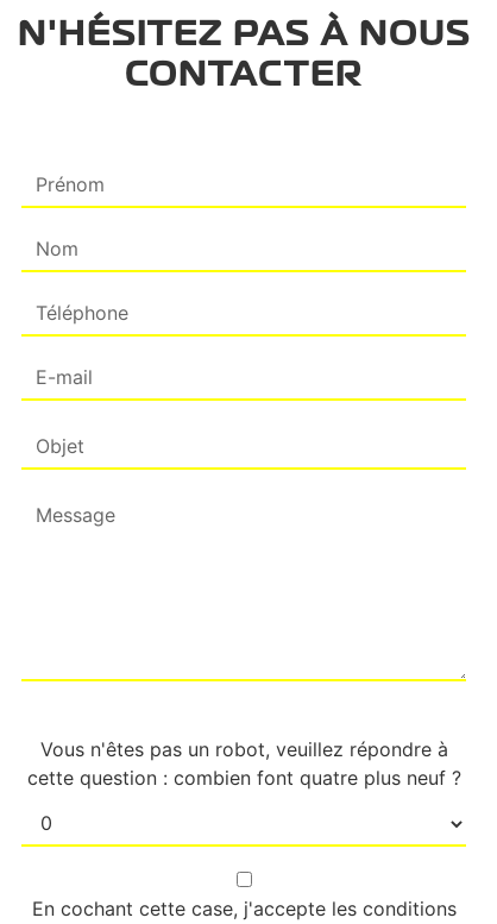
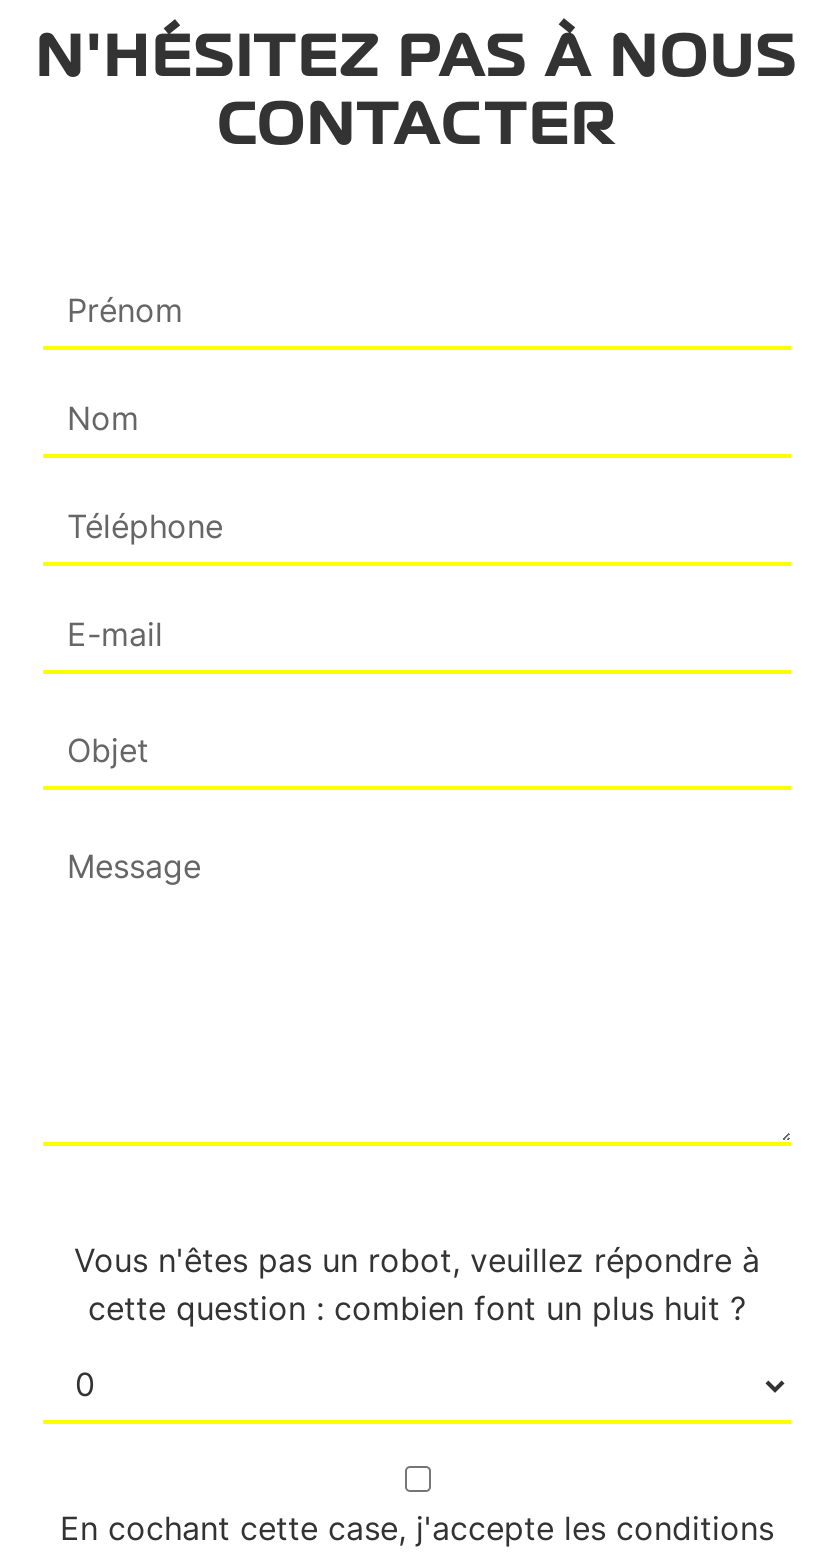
- cette question : combien font quatre plus neuf ?
+ cette question : combien font un plus huit ?
